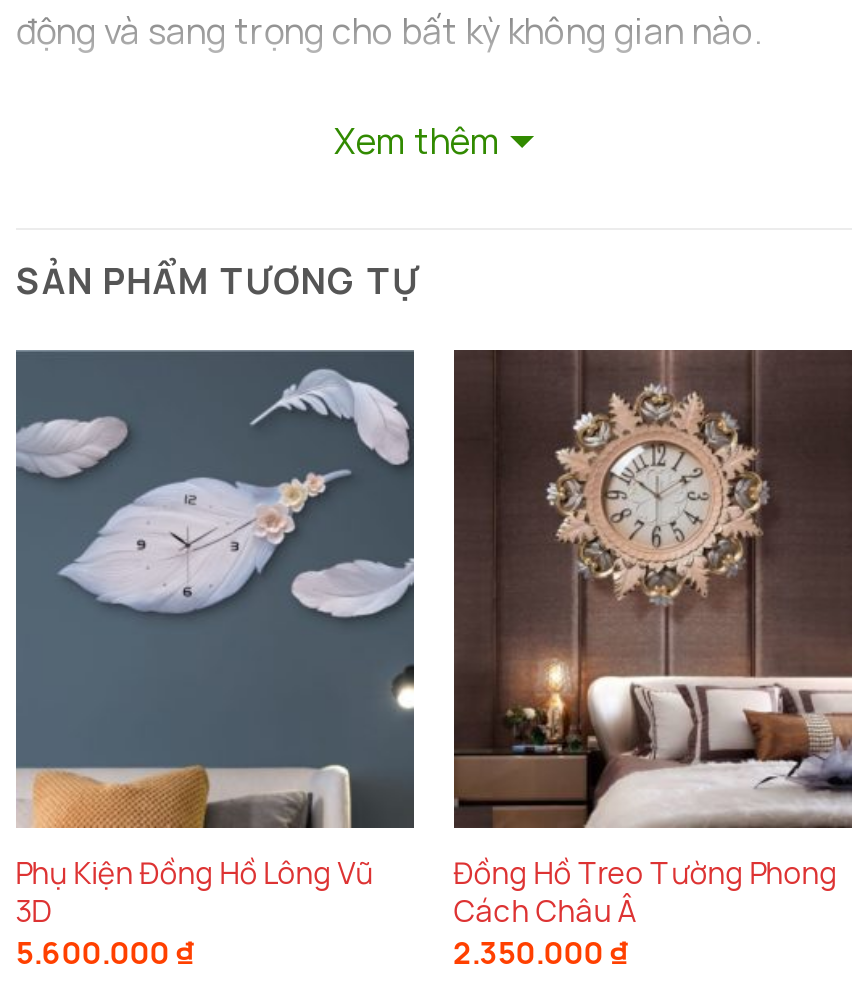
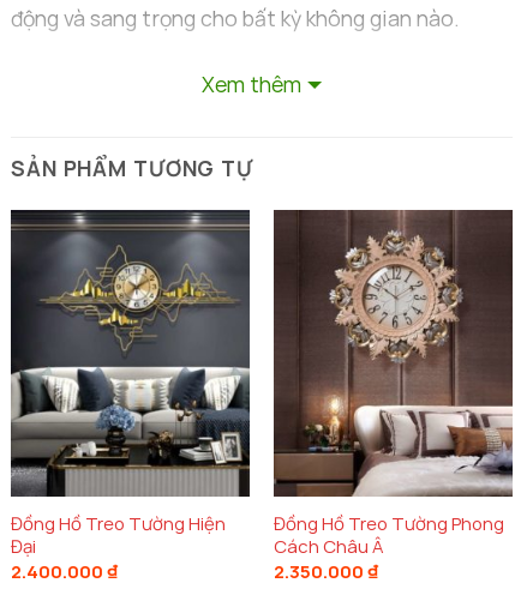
- [image]
- Phụ Kiện Đồng Hồ Lông Vũ
- 3D
- 5.600.000 ₫
+ [image]
+ Đồng Hồ Treo Tường Hiện
+ Đại
+ 2.400.000 ₫
